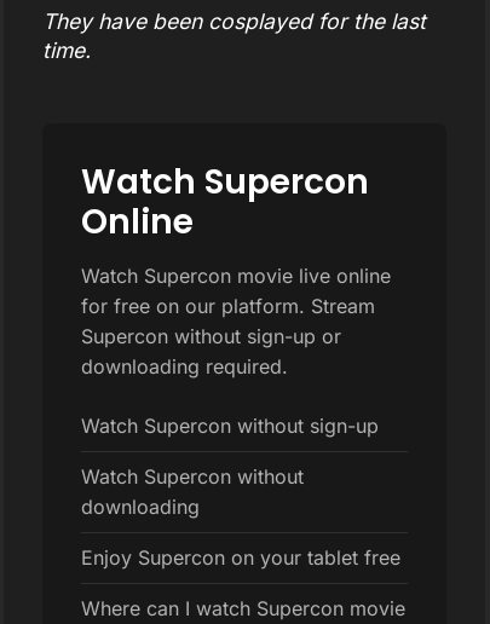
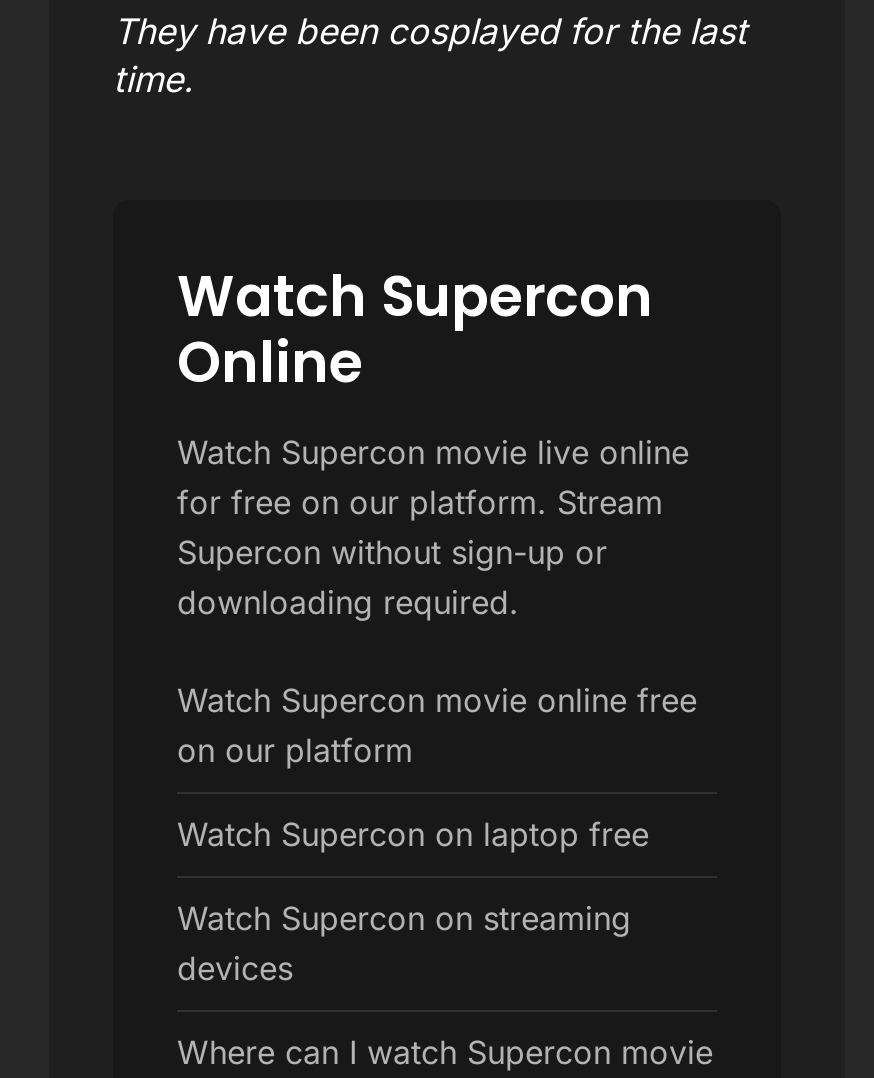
- Watch Supercon without sign-up
+ Watch Supercon movie online free
+ on our platform

- Watch Supercon without
- downloading
+ Watch Supercon on laptop free

- Enjoy Supercon on your tablet free
+ Watch Supercon on streaming
+ devices
